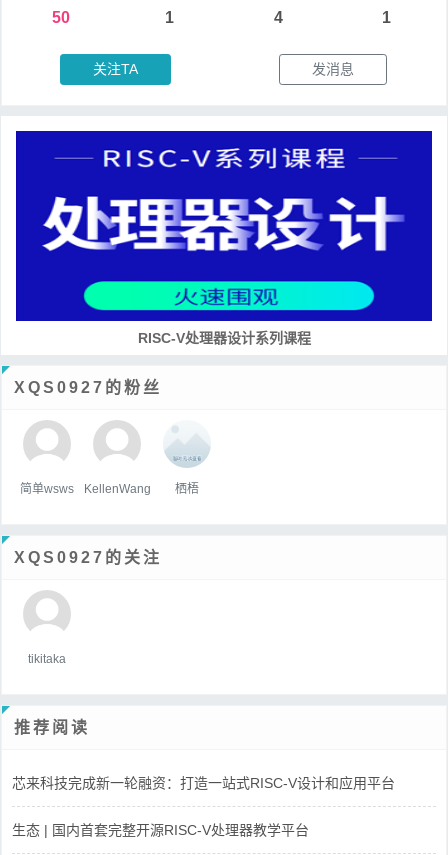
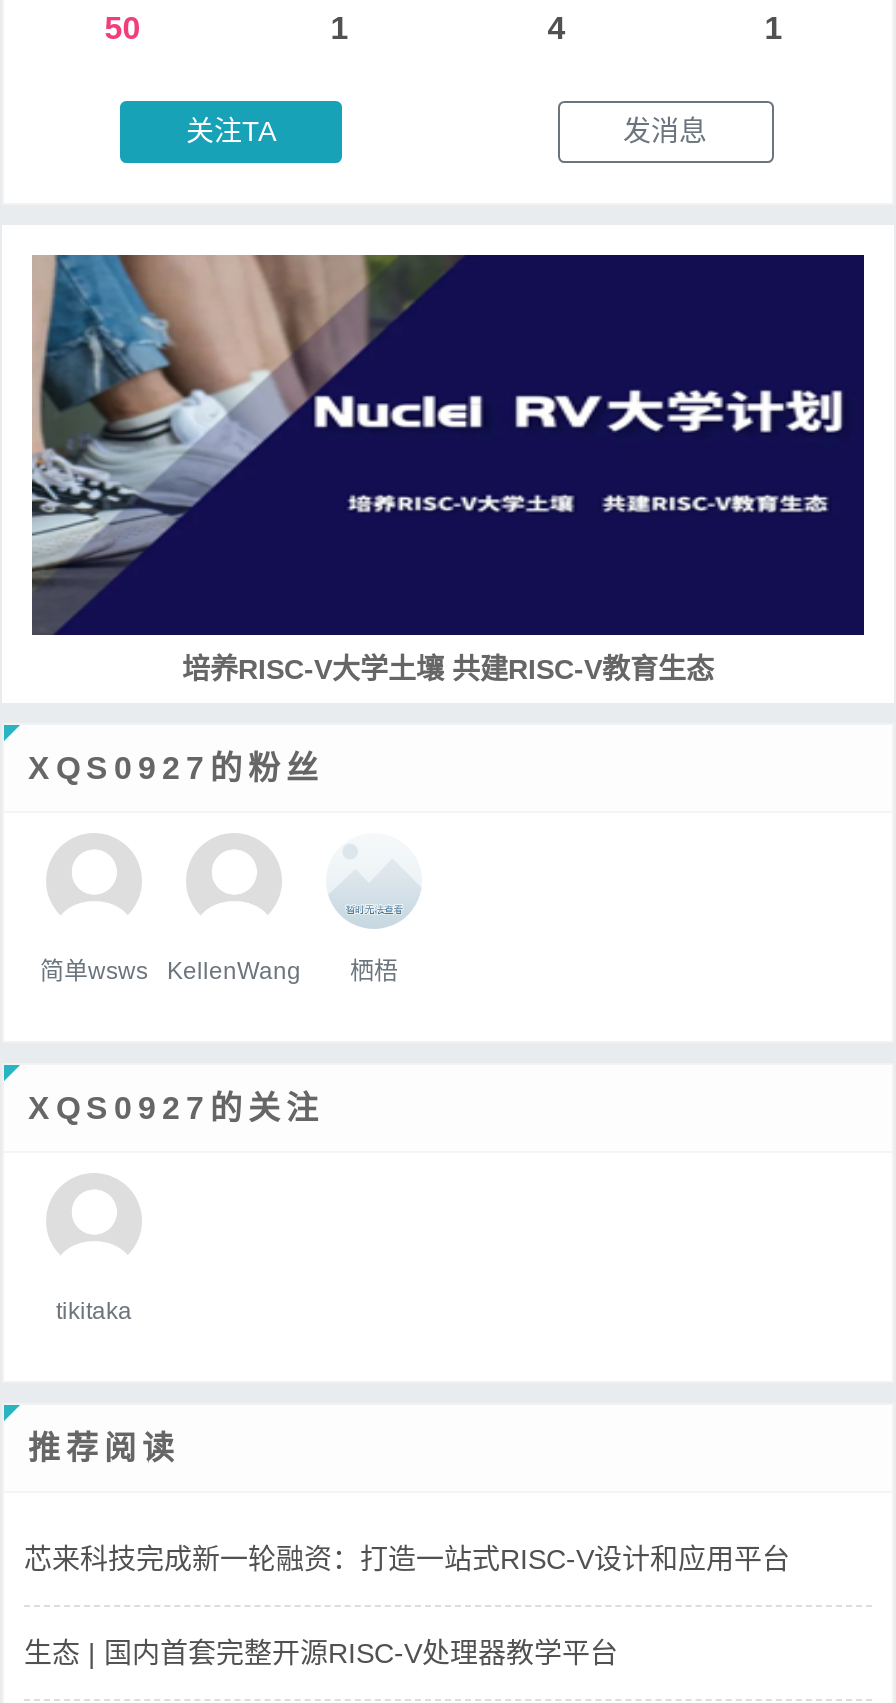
- [image]
- RISC-V处理器设计系列课程
+ [image]
+ 培养RISC-V大学土壤 共建RISC-V教育生态
